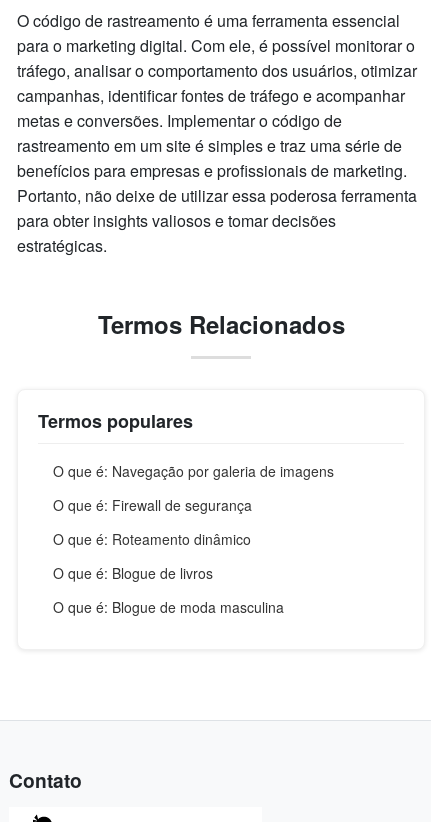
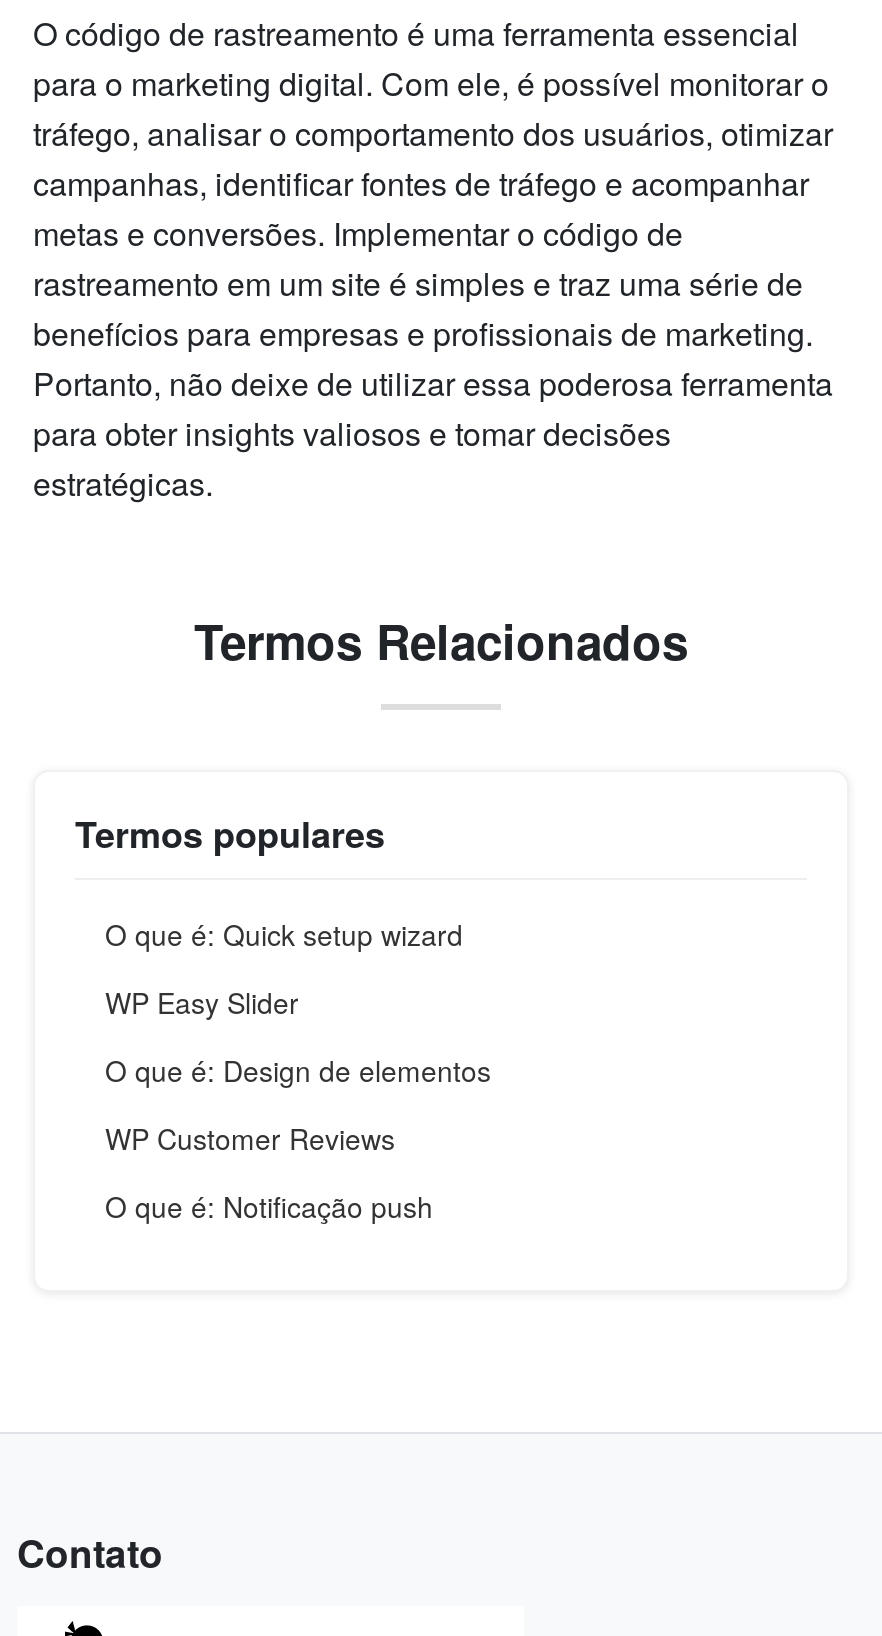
- O que é: Navegação por galeria de imagens
+ O que é: Quick setup wizard

- O que é: Firewall de segurança
+ WP Easy Slider

- O que é: Roteamento dinâmico
+ O que é: Design de elementos

- O que é: Blogue de livros
+ WP Customer Reviews

- O que é: Blogue de moda masculina
+ O que é: Notificação push
